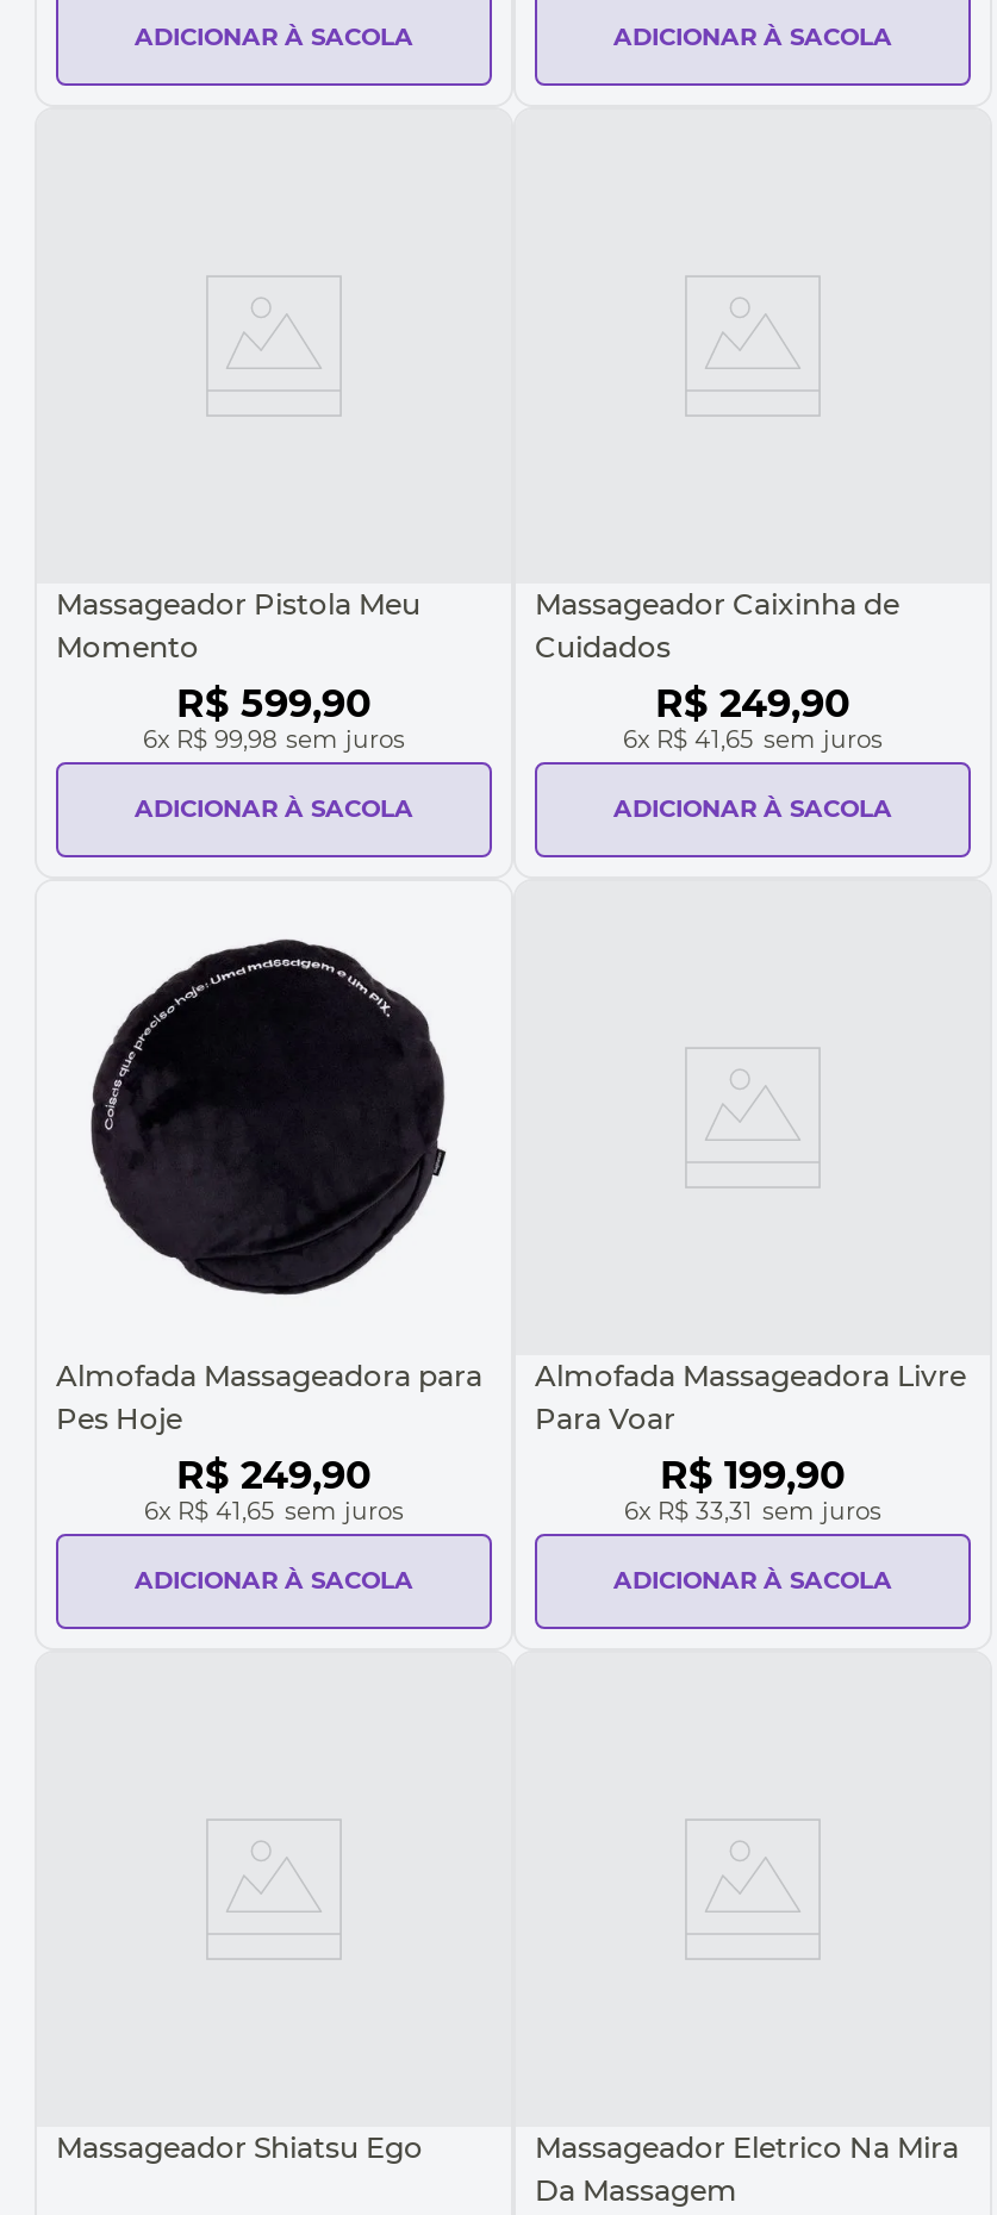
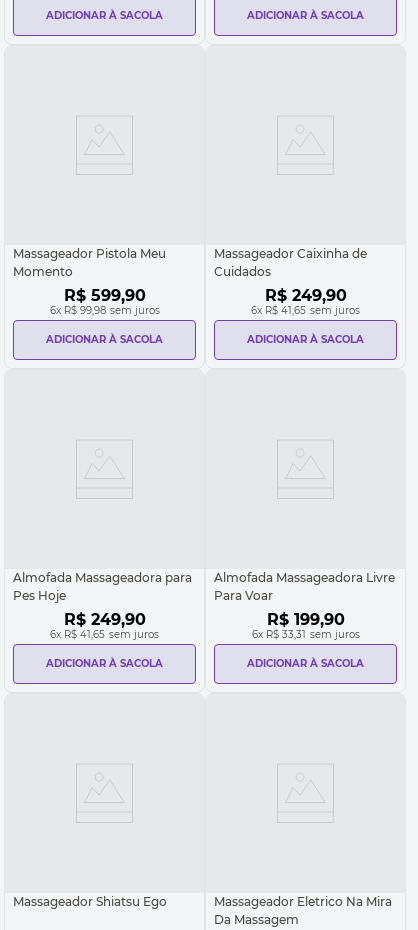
- [image]
